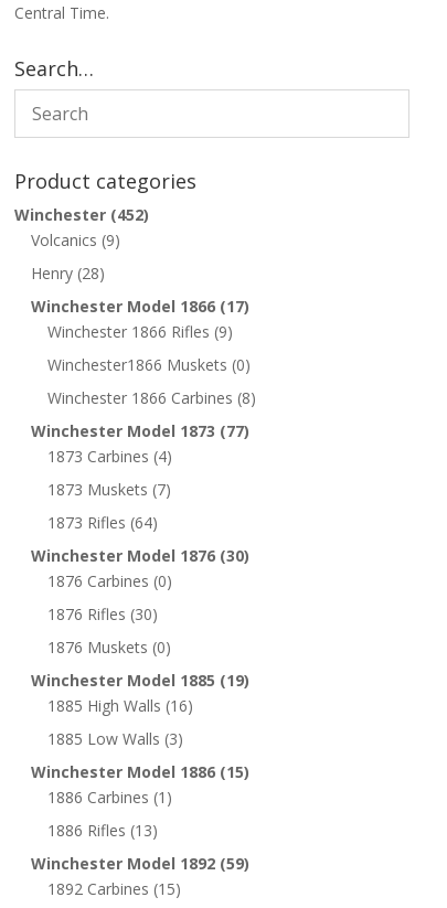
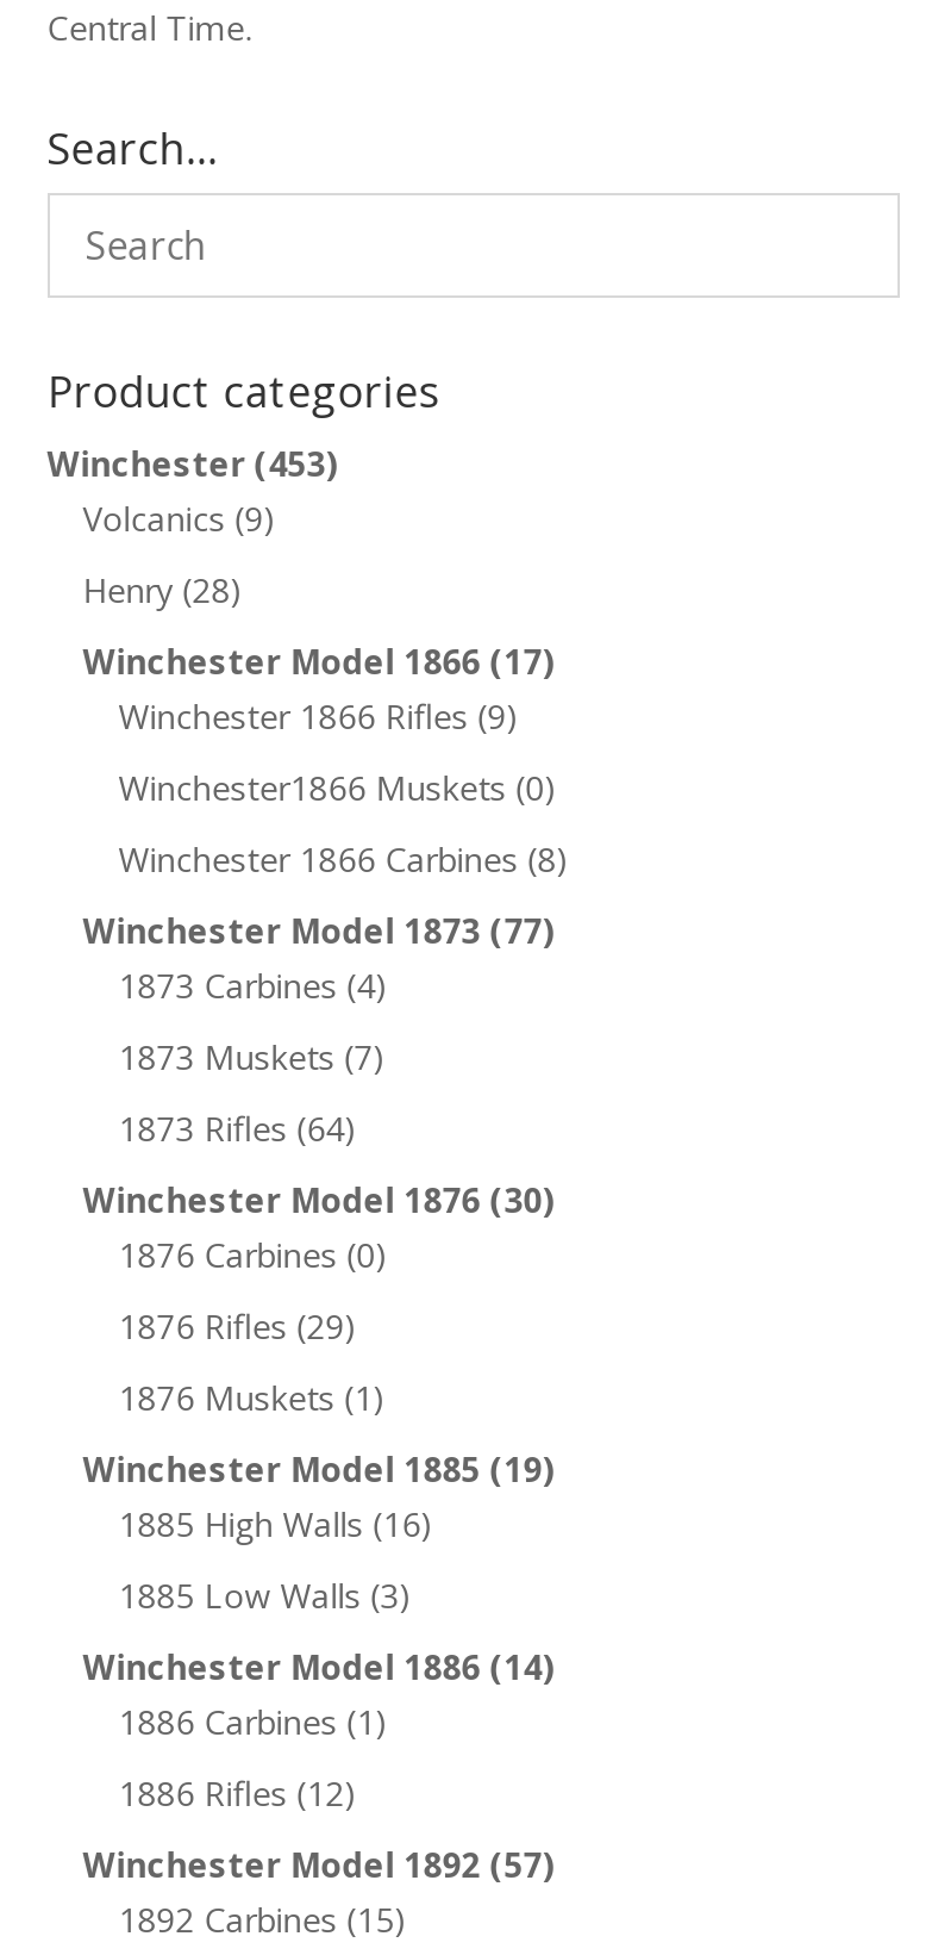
- Winchester (452)
+ Winchester (453)

- 1876 Rifles (30)
+ 1876 Rifles (29)

- 1876 Muskets (0)
+ 1876 Muskets (1)

- Winchester Model 1886 (15)
+ Winchester Model 1886 (14)

- 1886 Rifles (13)
+ 1886 Rifles (12)

- Winchester Model 1892 (59)
+ Winchester Model 1892 (57)
